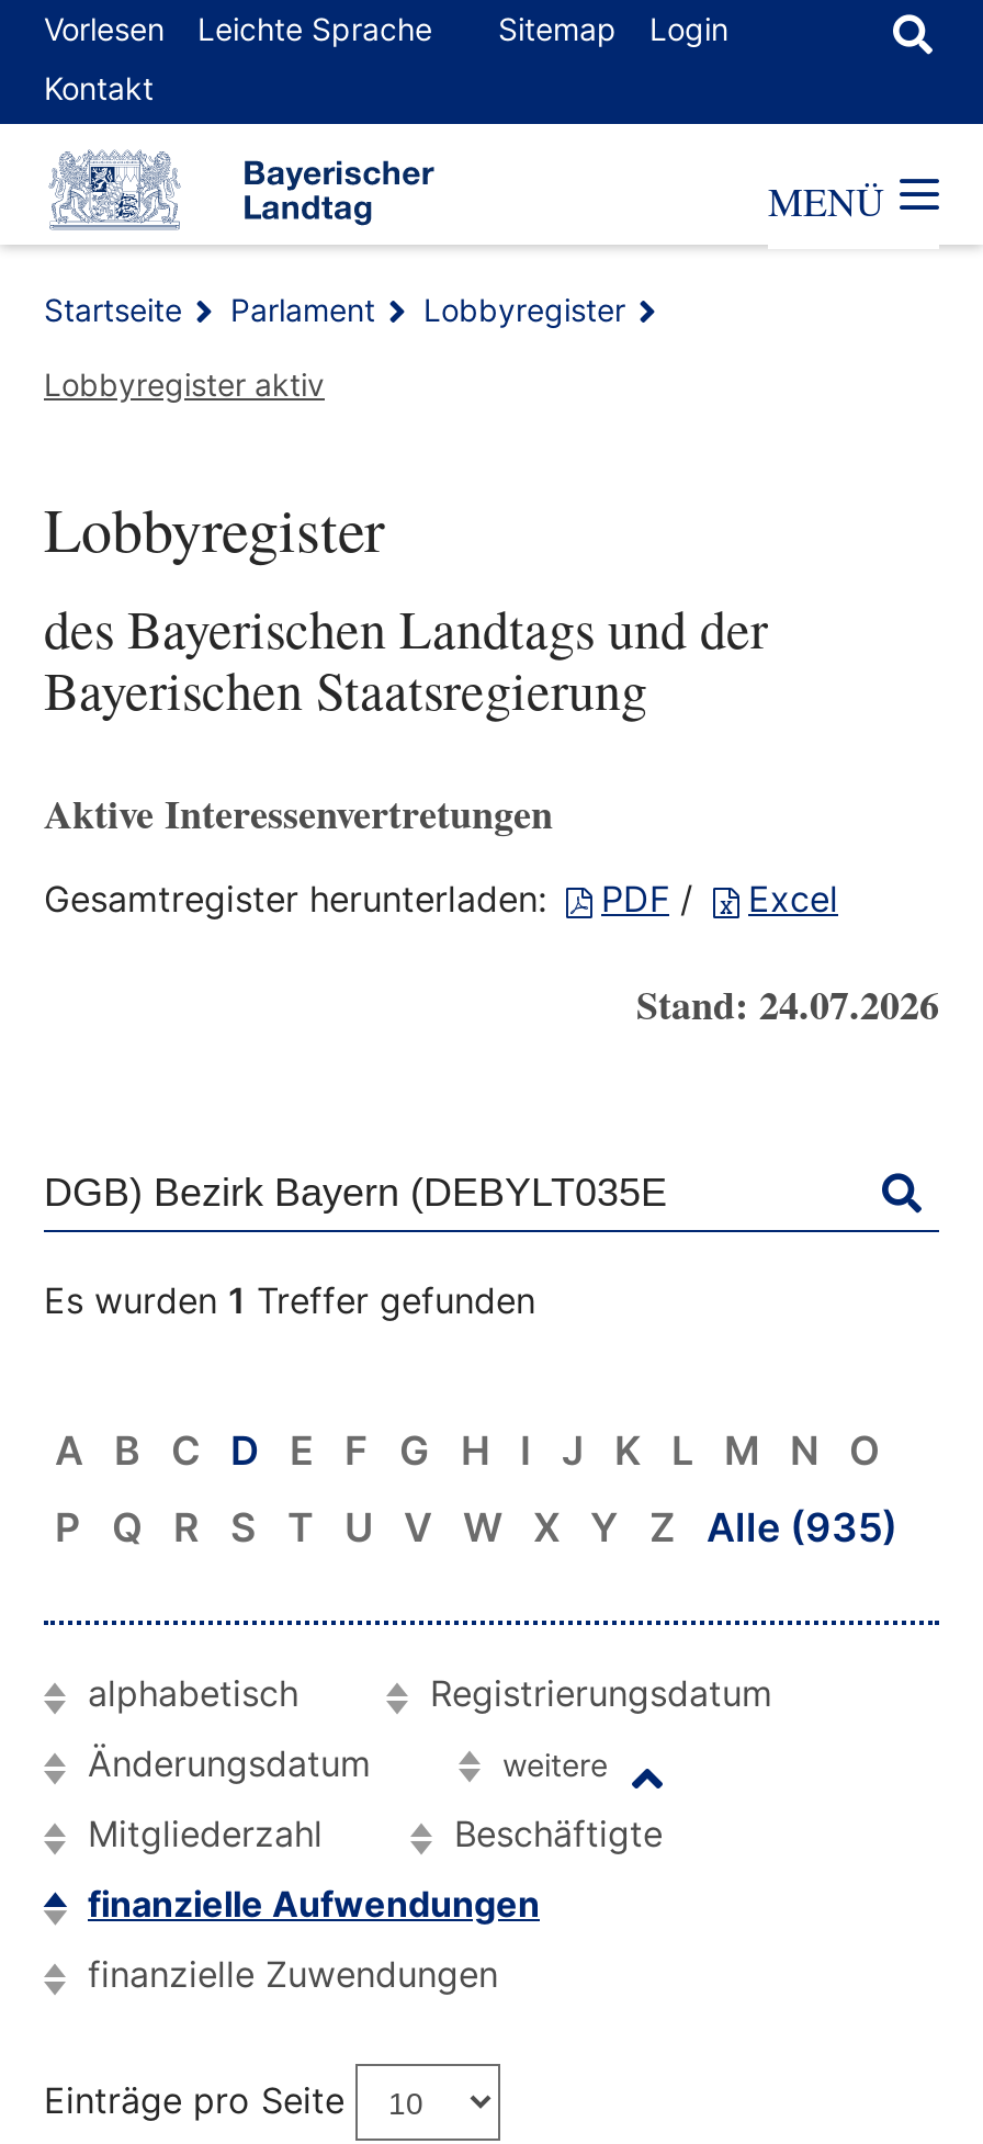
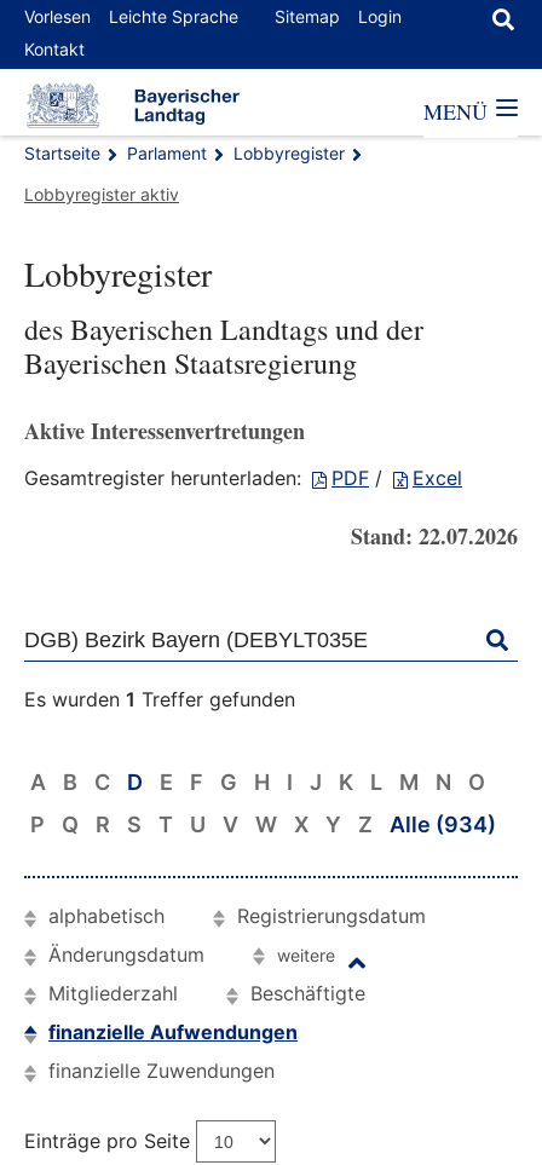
- Stand: 24.07.2026
+ Stand: 22.07.2026

- P Q R S T U V W X Y Z Alle (935)
+ P Q R S T U V W X Y Z Alle (934)
